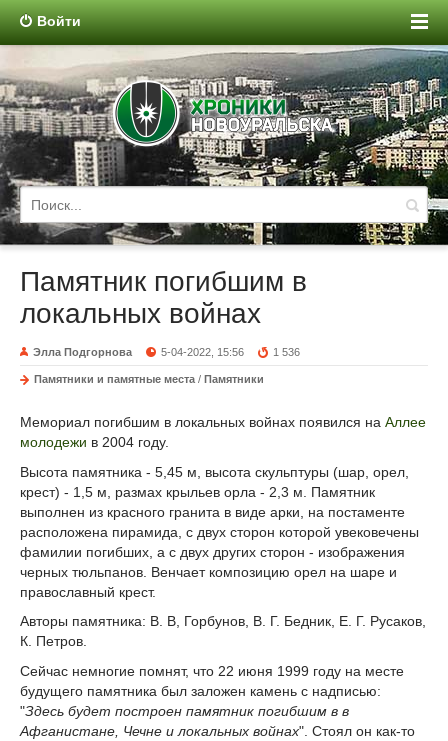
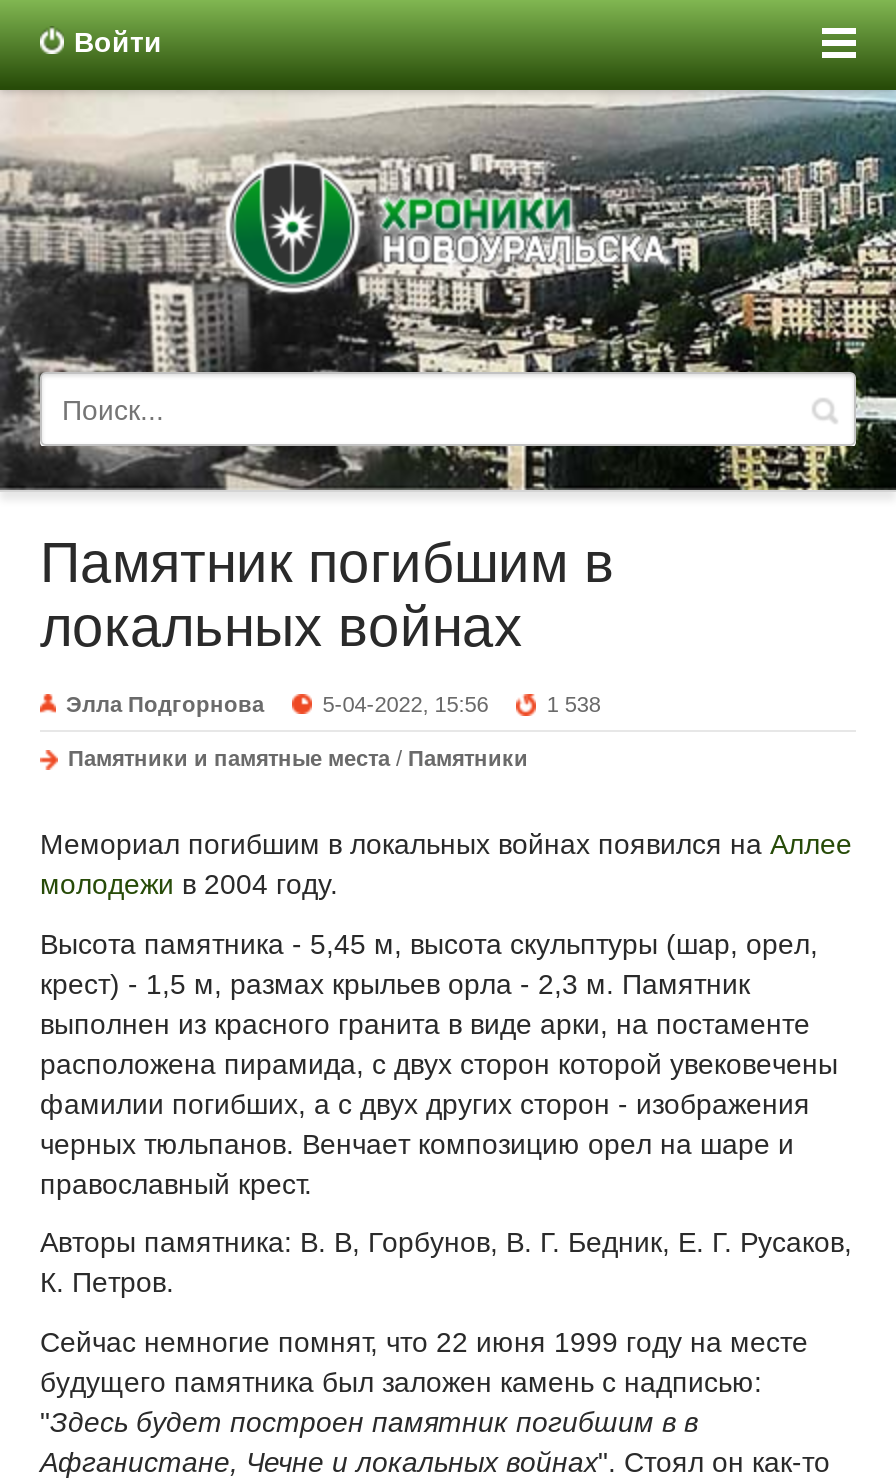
- 1 536
+ 1 538
